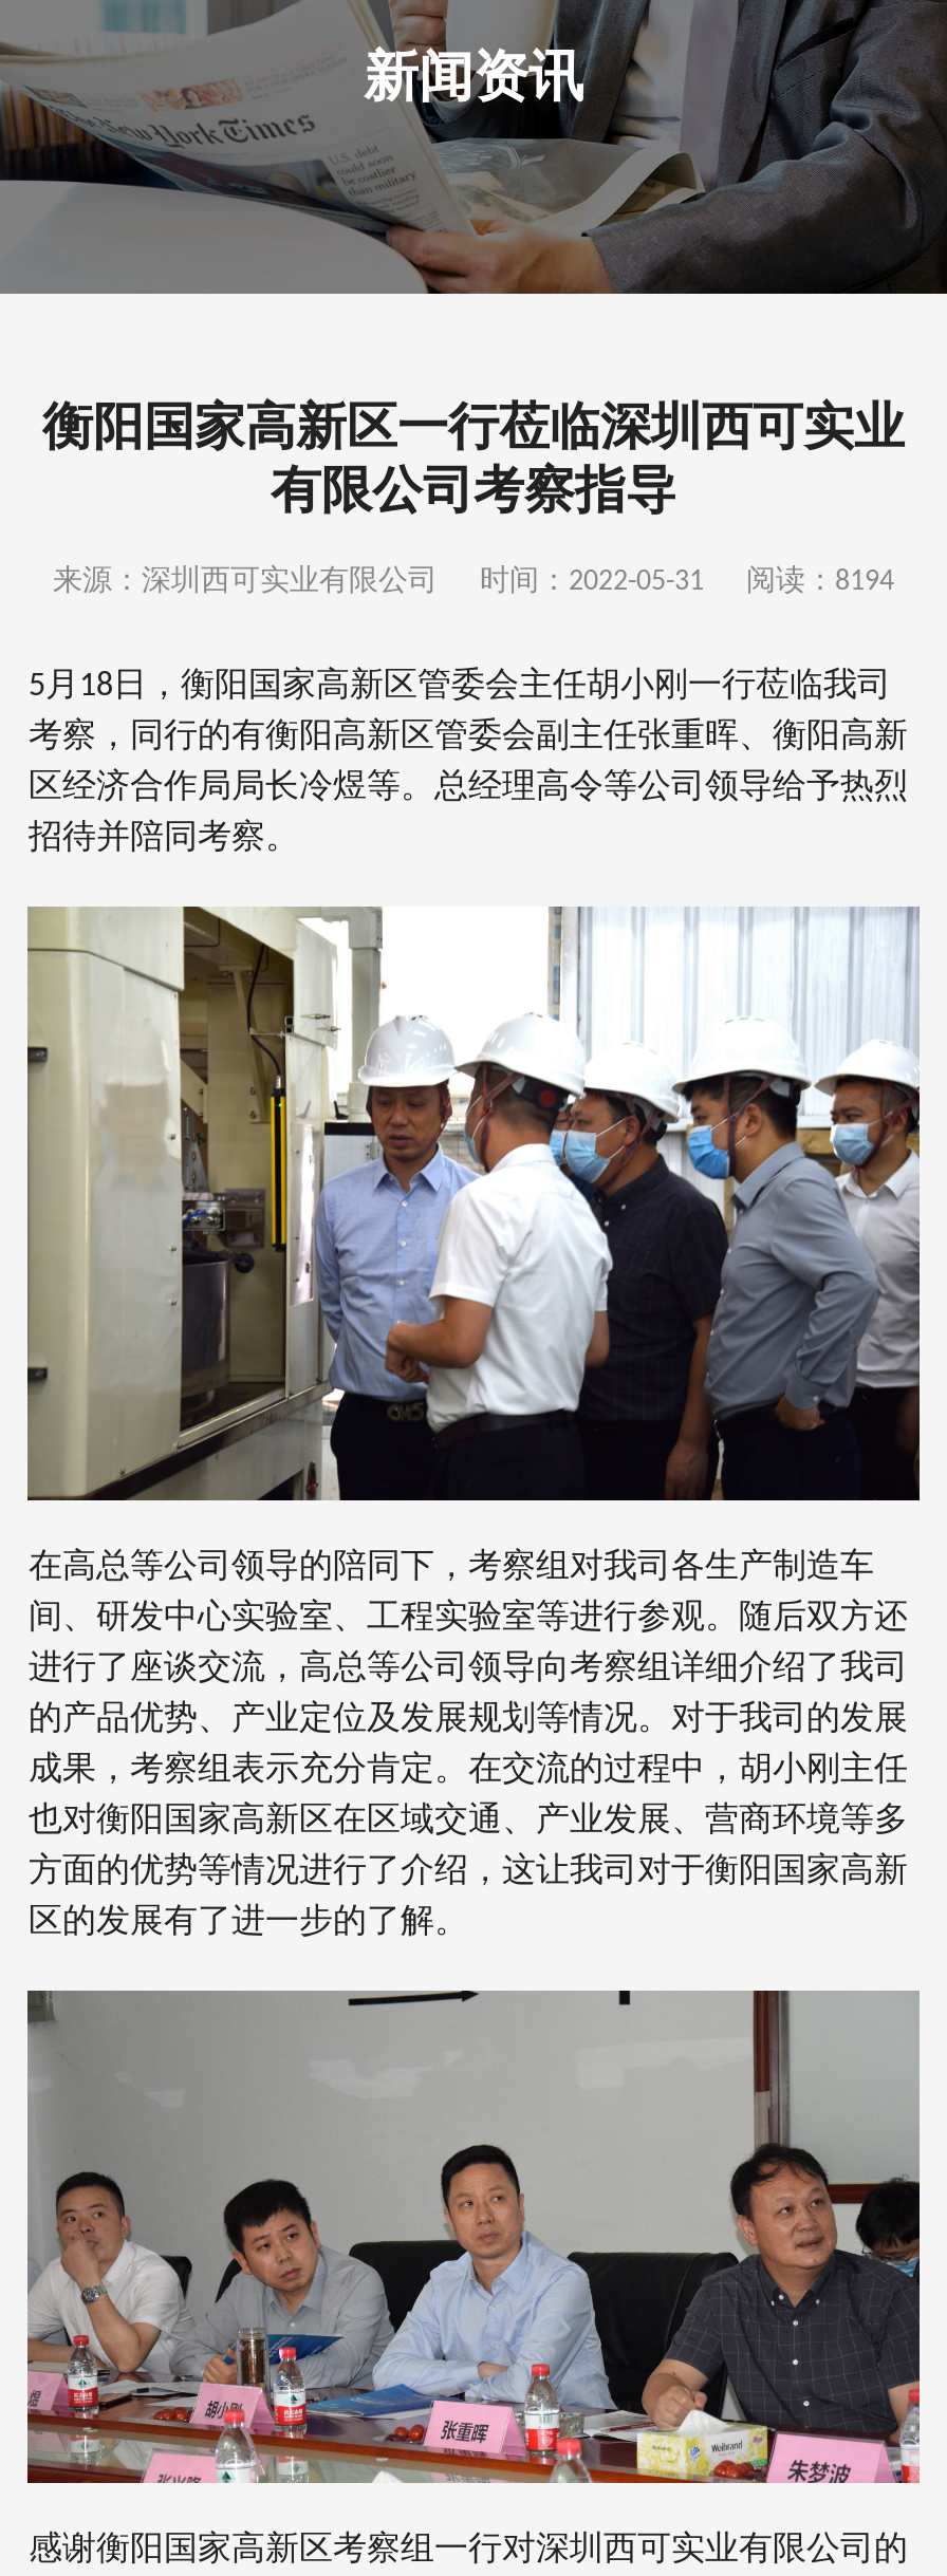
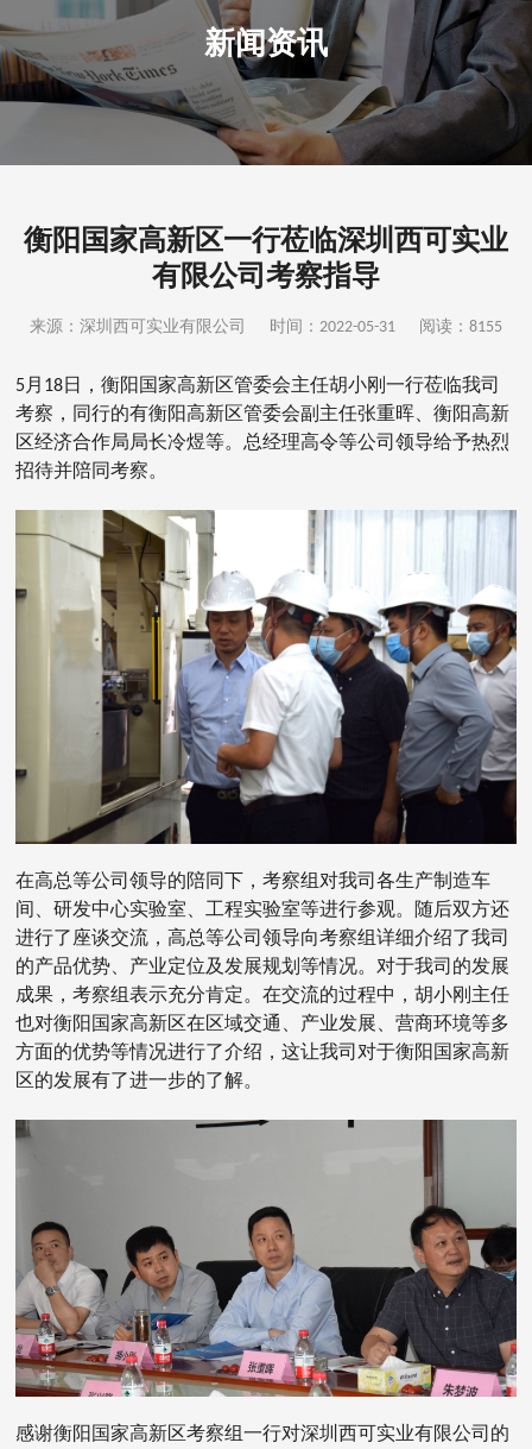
- 来源：深圳西可实业有限公司 时间：2022-05-31 阅读：8194
+ 来源：深圳西可实业有限公司 时间：2022-05-31 阅读：8155
